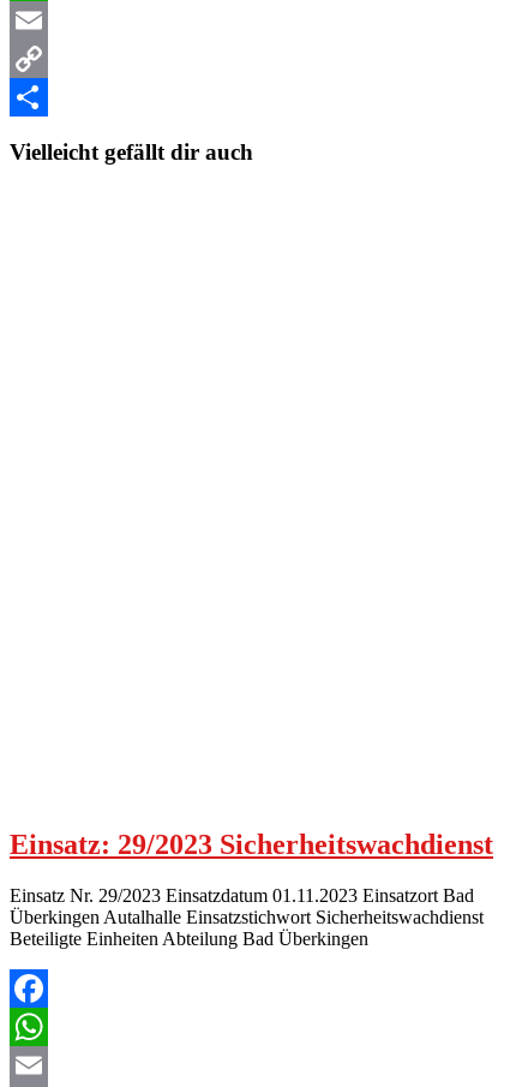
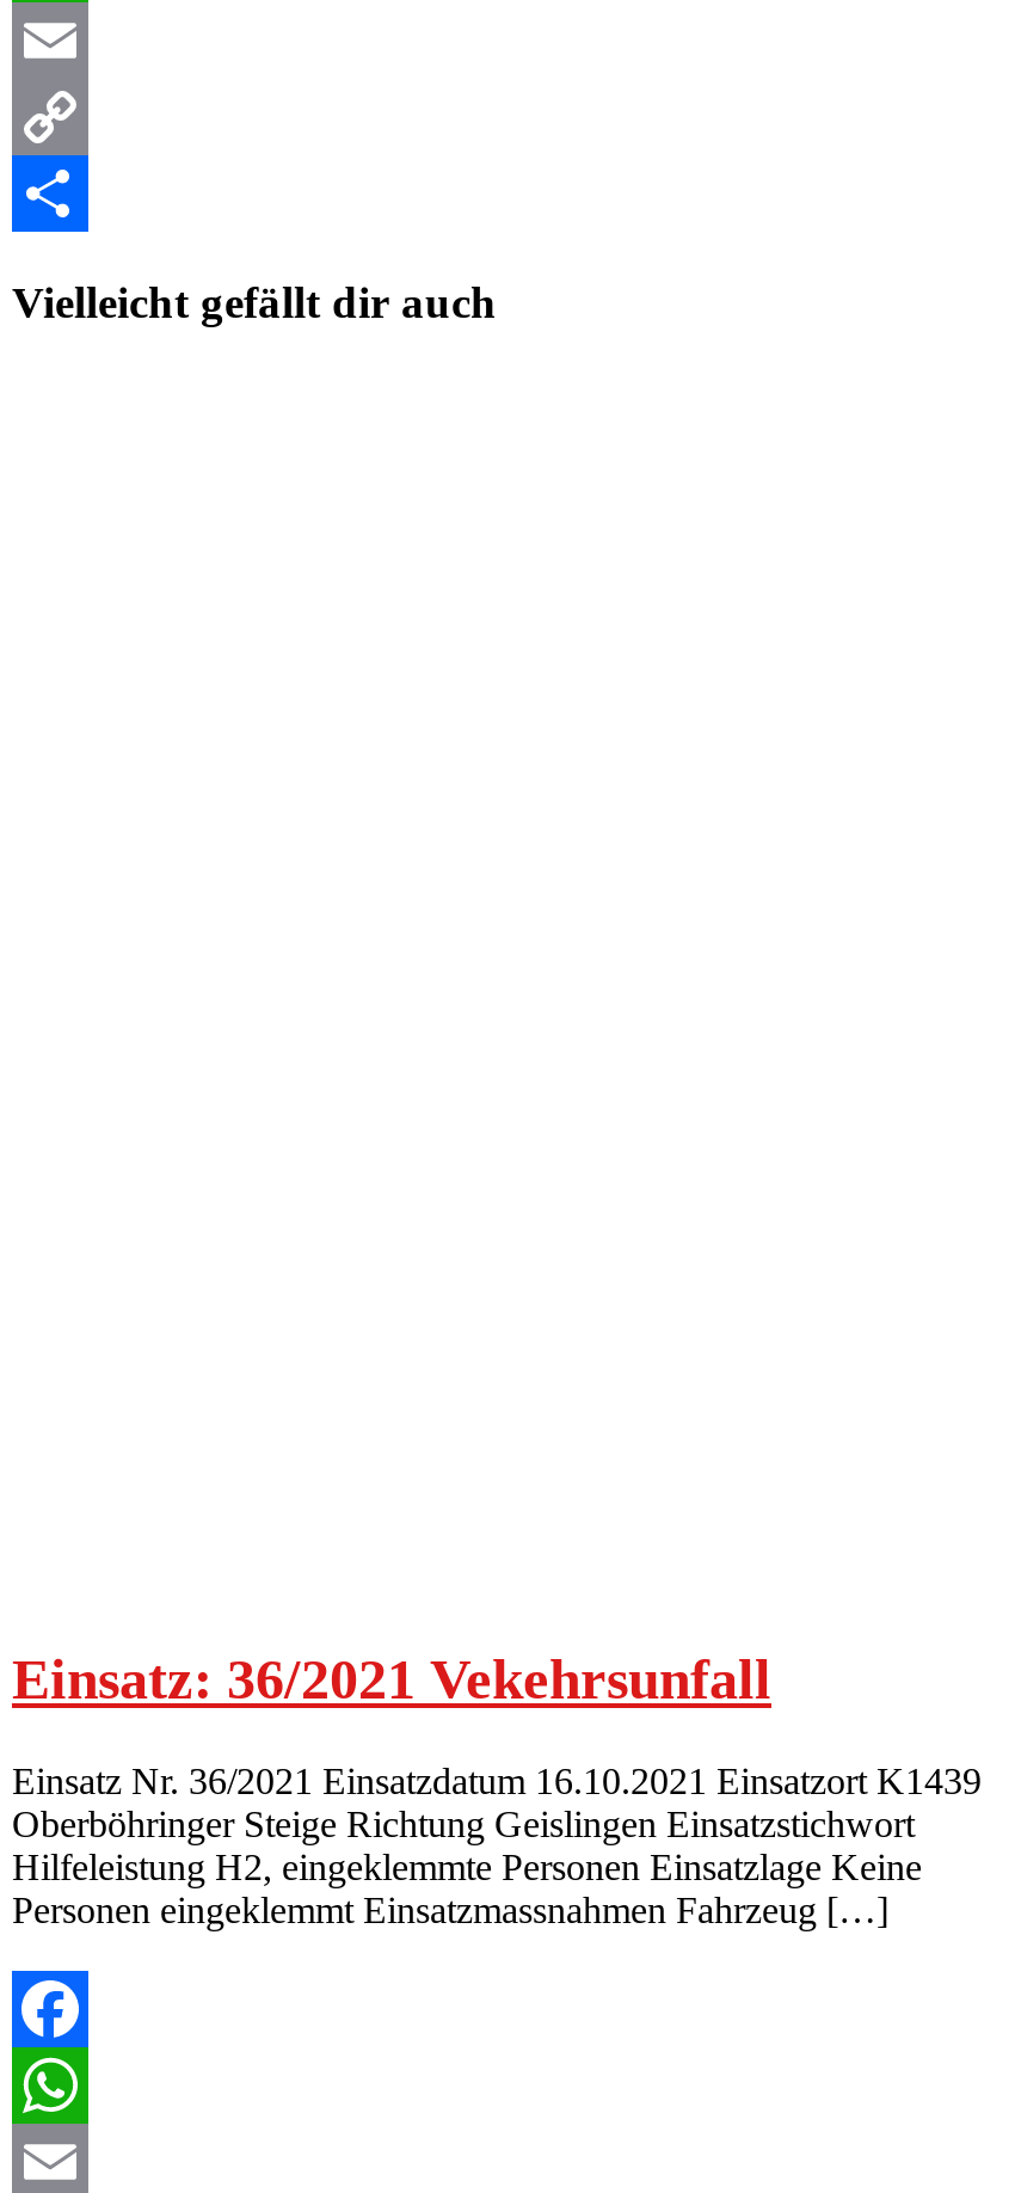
- Einsatz: 29/2023 Sicherheitswachdienst
+ Einsatz: 36/2021 Vekehrsunfall

- Einsatz Nr. 29/2023 Einsatzdatum 01.11.2023 Einsatzort Bad
- Überkingen Autalhalle Einsatzstichwort Sicherheitswachdienst
- Beteiligte Einheiten Abteilung Bad Überkingen
+ Einsatz Nr. 36/2021 Einsatzdatum 16.10.2021 Einsatzort K1439
+ Oberböhringer Steige Richtung Geislingen Einsatzstichwort
+ Hilfeleistung H2, eingeklemmte Personen Einsatzlage Keine
+ Personen eingeklemmt Einsatzmassnahmen Fahrzeug […]
